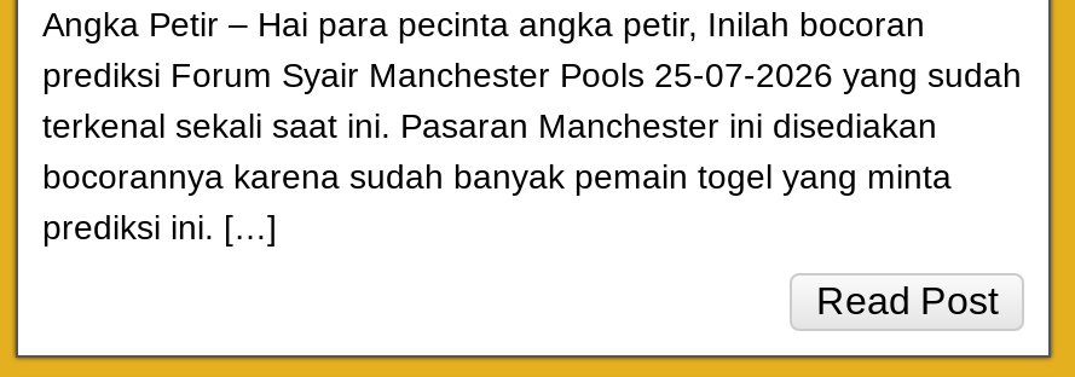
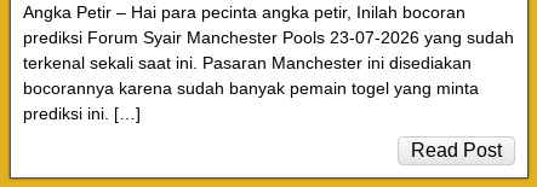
- prediksi Forum Syair Manchester Pools 25-07-2026 yang sudah
+ prediksi Forum Syair Manchester Pools 23-07-2026 yang sudah
